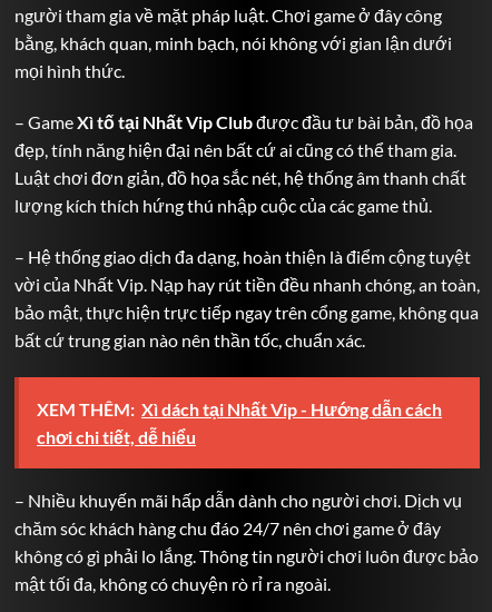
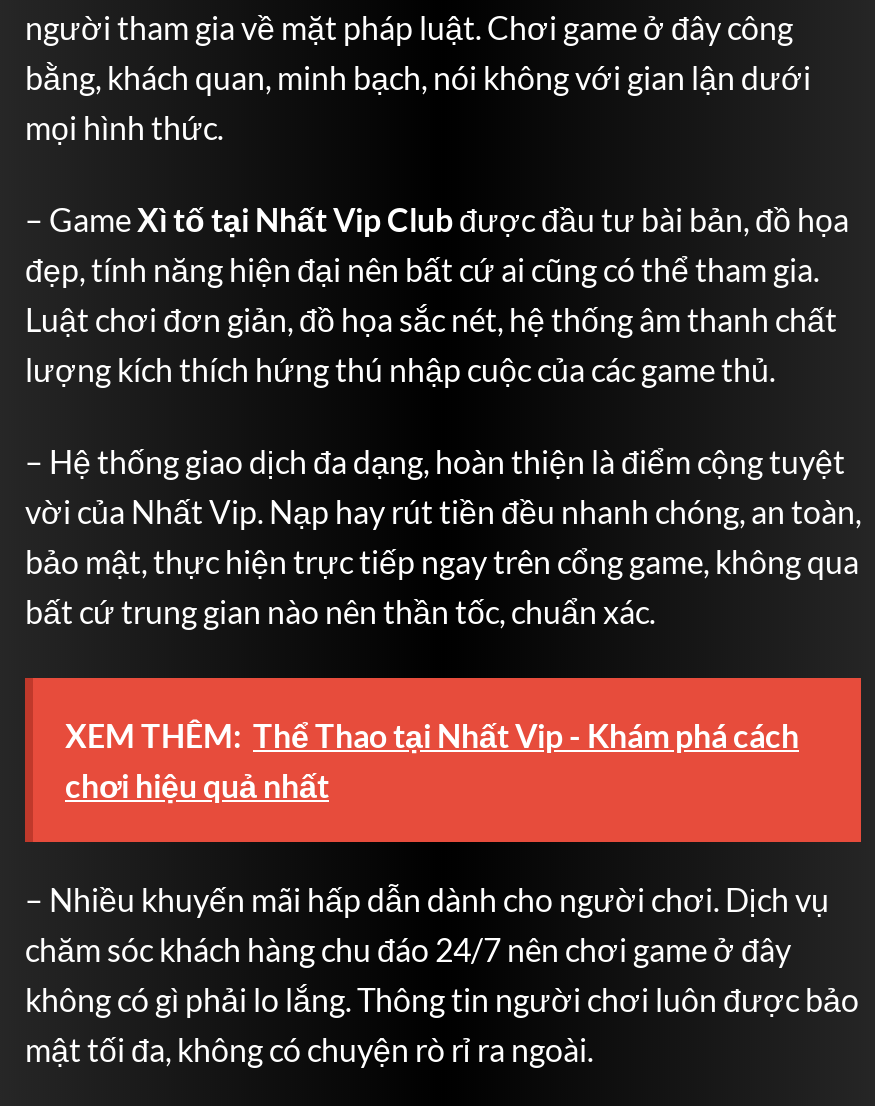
- XEM THÊM: Xì dách tại Nhất Vip - Hướng dẫn cách
- chơi chi tiết, dễ hiểu
+ XEM THÊM: Thể Thao tại Nhất Vip - Khám phá cách
+ chơi hiệu quả nhất
